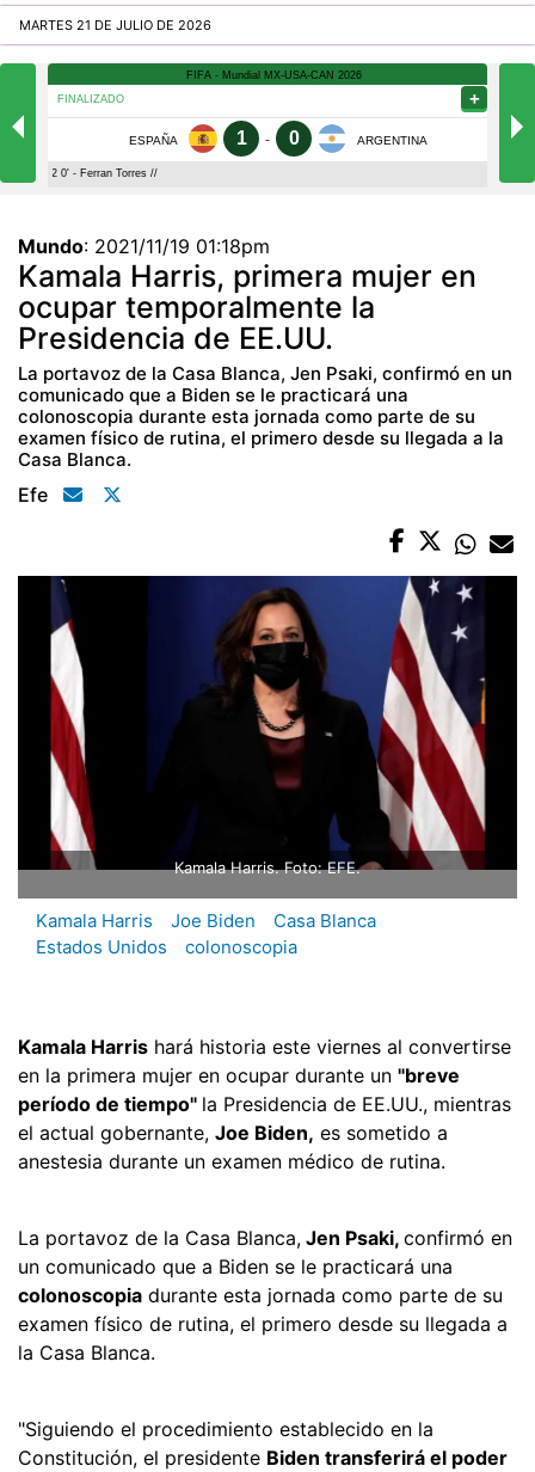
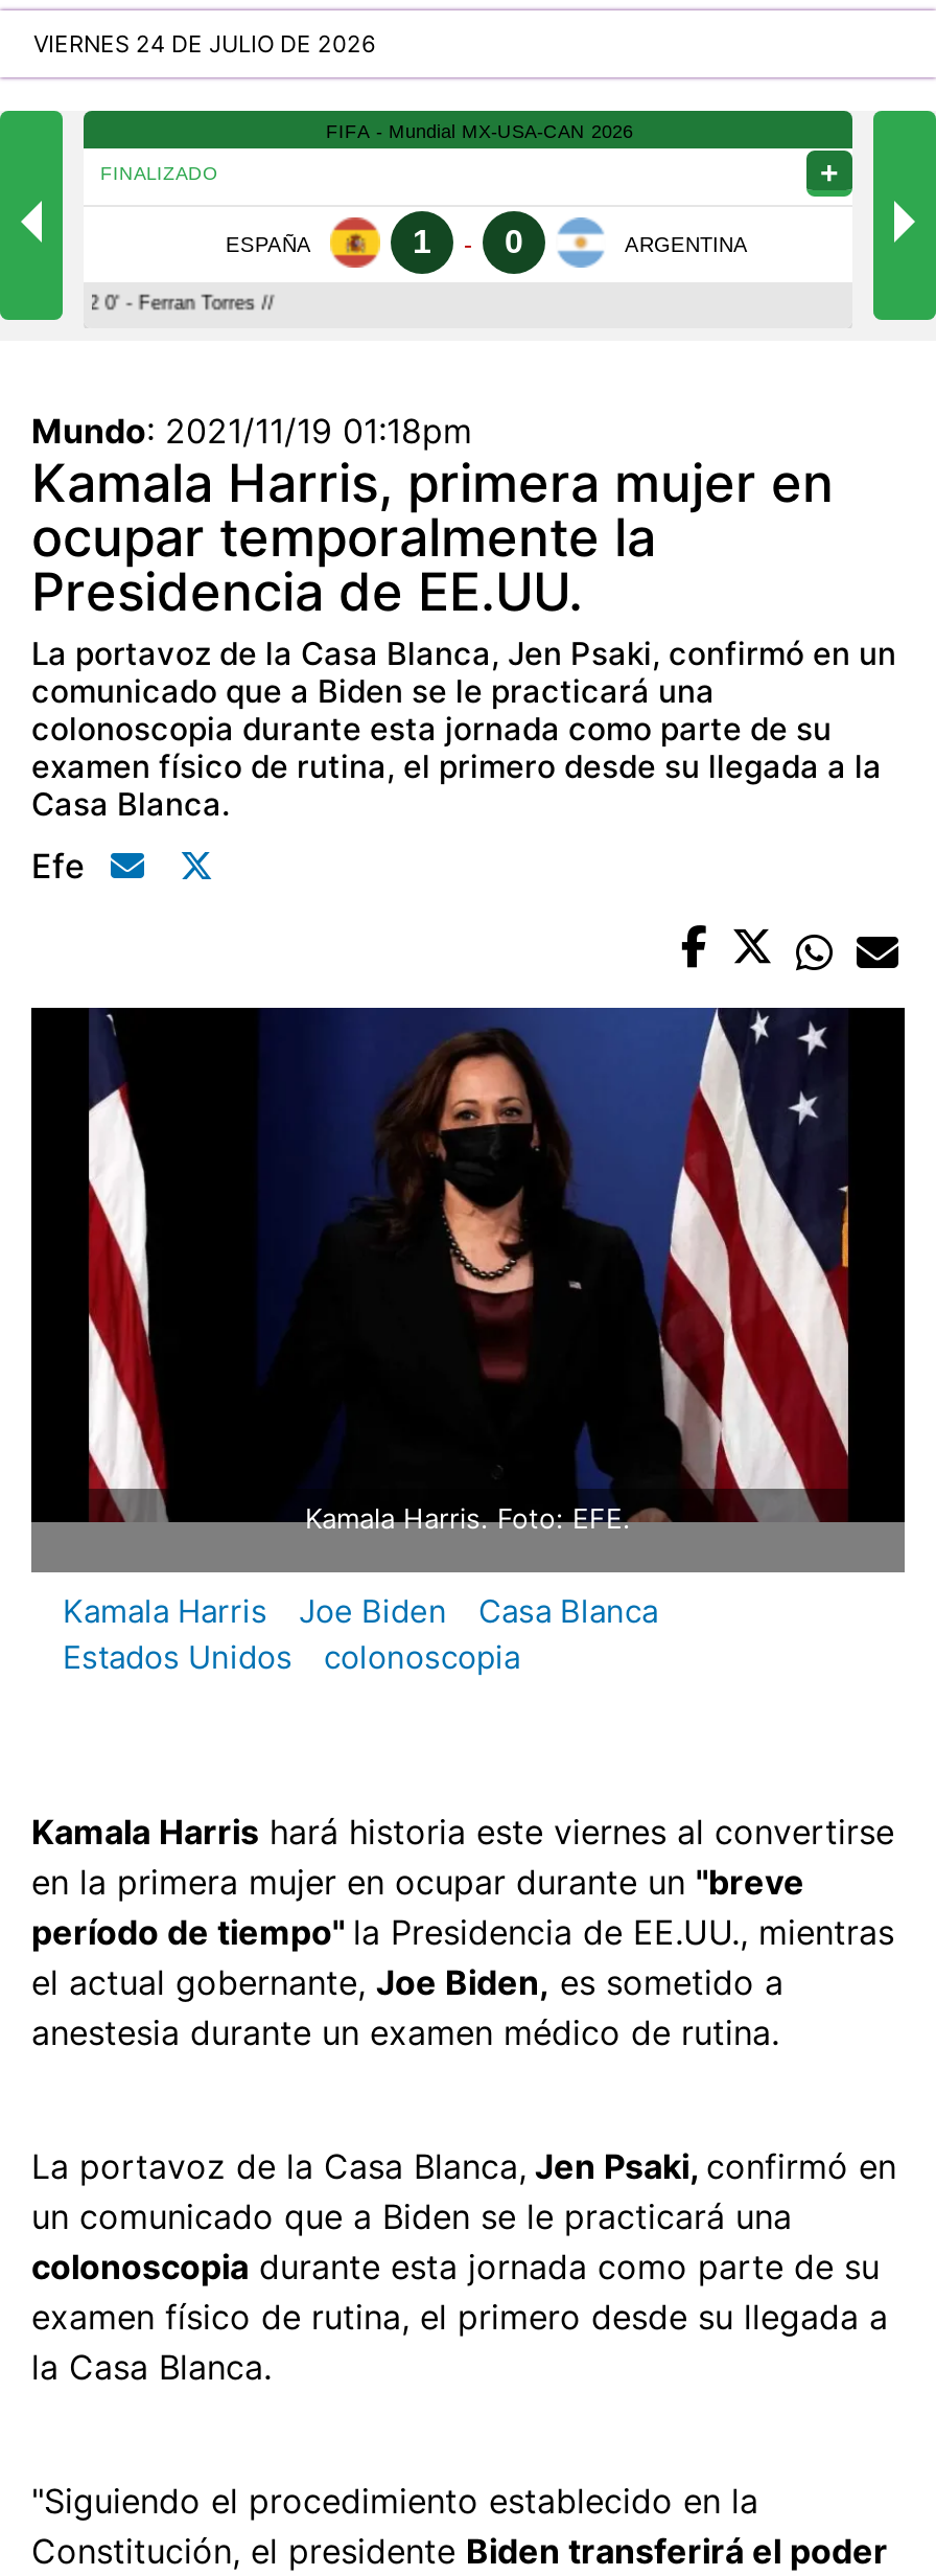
- MARTES 21 DE JULIO DE 2026
+ VIERNES 24 DE JULIO DE 2026
